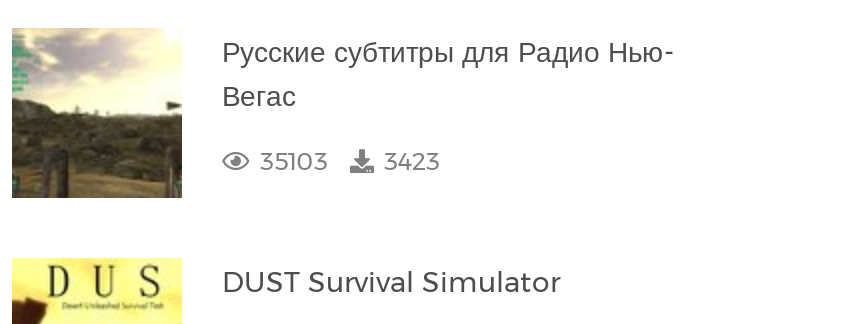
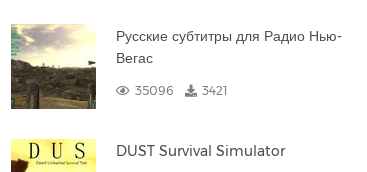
- 35103
+ 35096

- 3423
+ 3421
